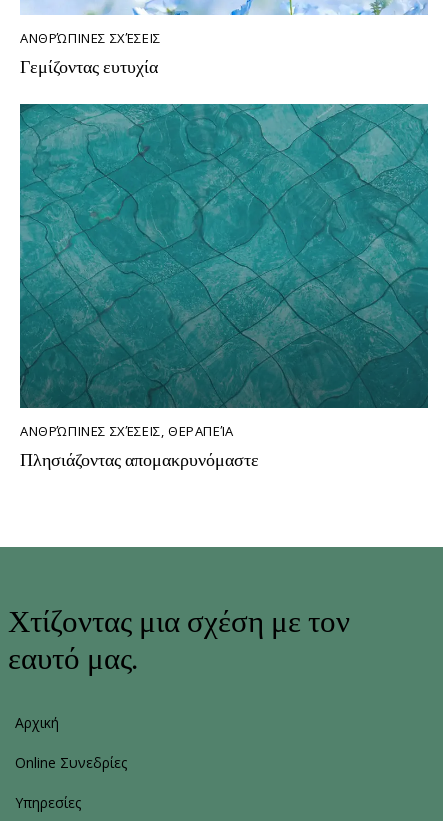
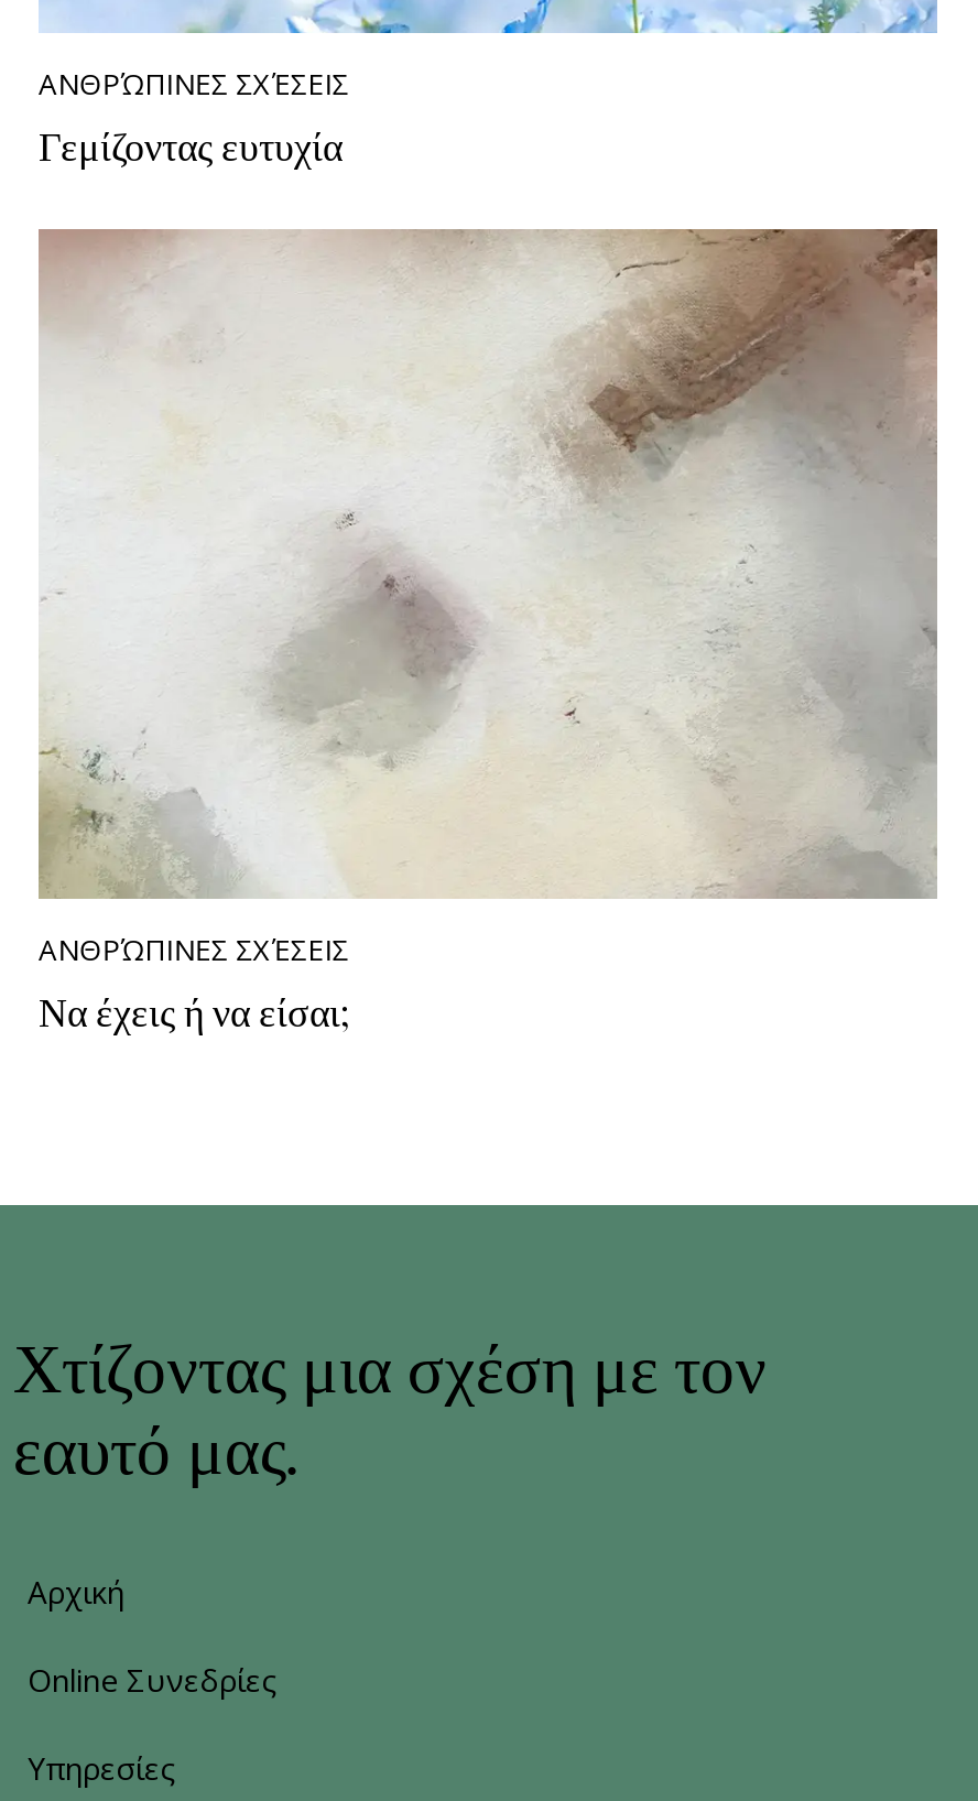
- [image]
- ΑΝΘΡΏΠΙΝΕΣ ΣΧΈΣΕΙΣ, ΘΕΡΑΠΕΊΑ
- Πλησιάζοντας απομακρυνόμαστε
+ [image]
+ ΑΝΘΡΏΠΙΝΕΣ ΣΧΈΣΕΙΣ
+ Να έχεις ή να είσαι;
